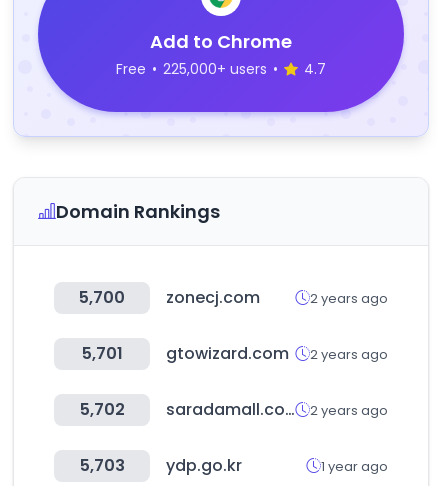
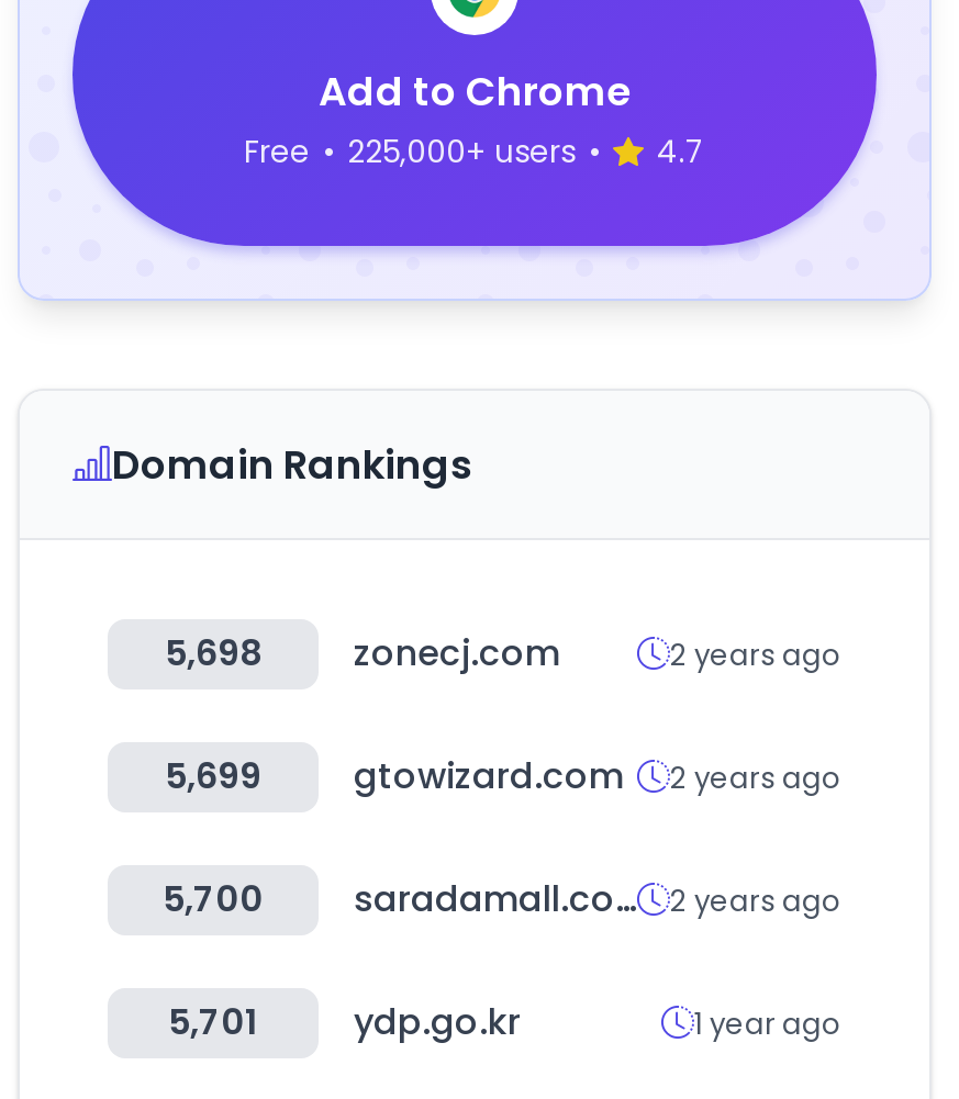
- 5,700 zonecj.com
+ 5,698 zonecj.com

- 5,701 gtowizard.com 2 years ago
+ 5,699 gtowizard.com 2 years ago

- 5,702
+ 5,700

- 5,703 ydp.go.kr
+ 5,701 ydp.go.kr
